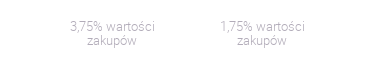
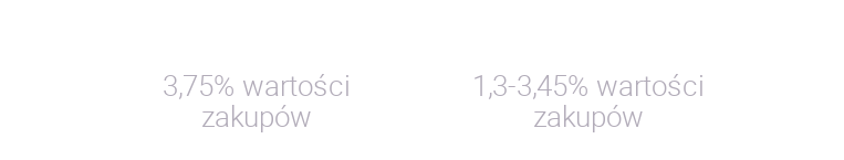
- 1,75% wartości
+ 1,3-3,45% wartości
